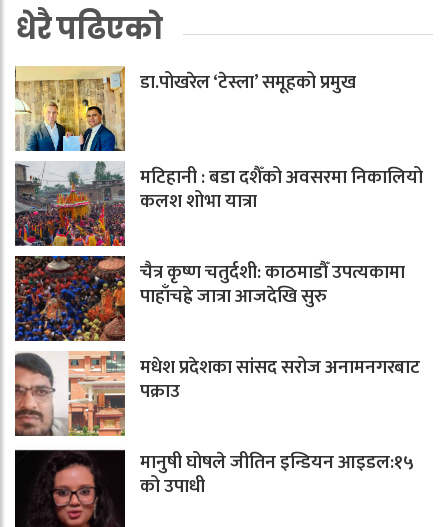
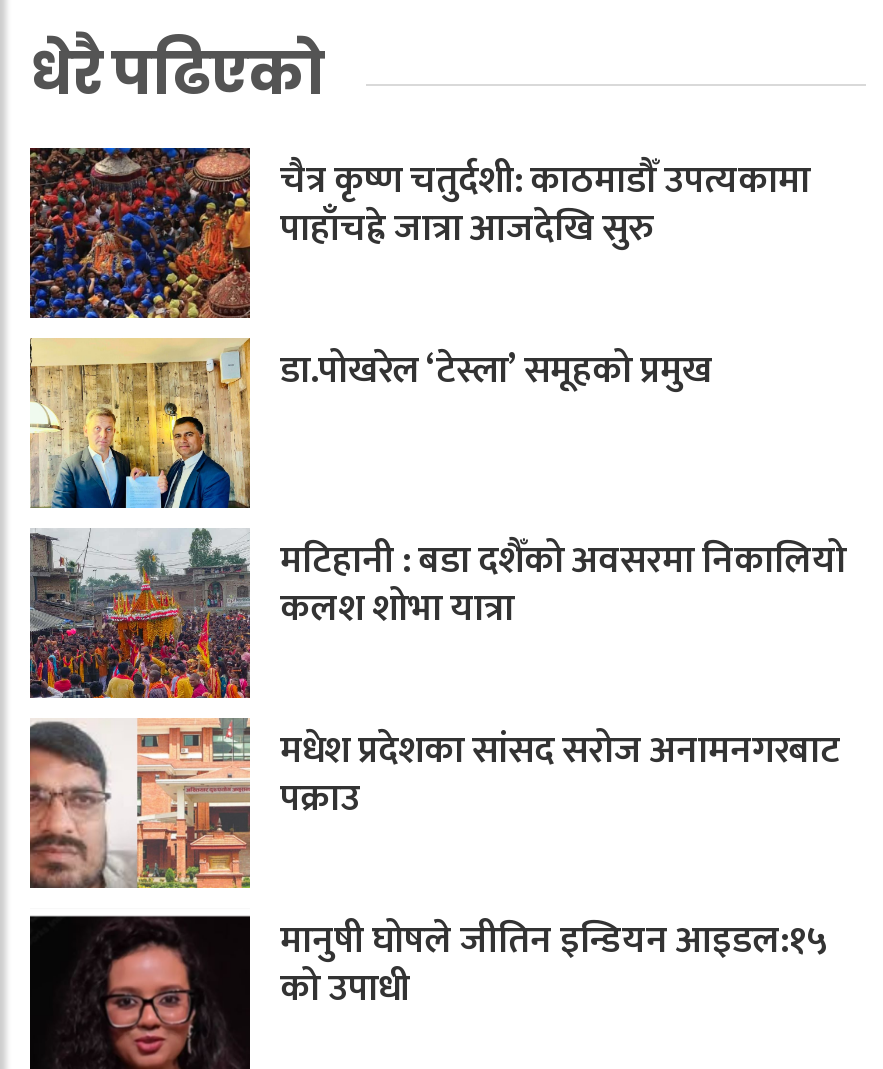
moved down: डा.पोखरेल ‘टेस्ला’ समूहको प्रमुख | मटिहानी : बडा दशैँको अवसरमा निकालियो | कलश शोभा यात्रा

moved up: [image] | चैत्र कृष्ण चतुर्दशी: काठमाडौँ उपत्यकामा | पाहाँचह्रे जात्रा आजदेखि सुरु
